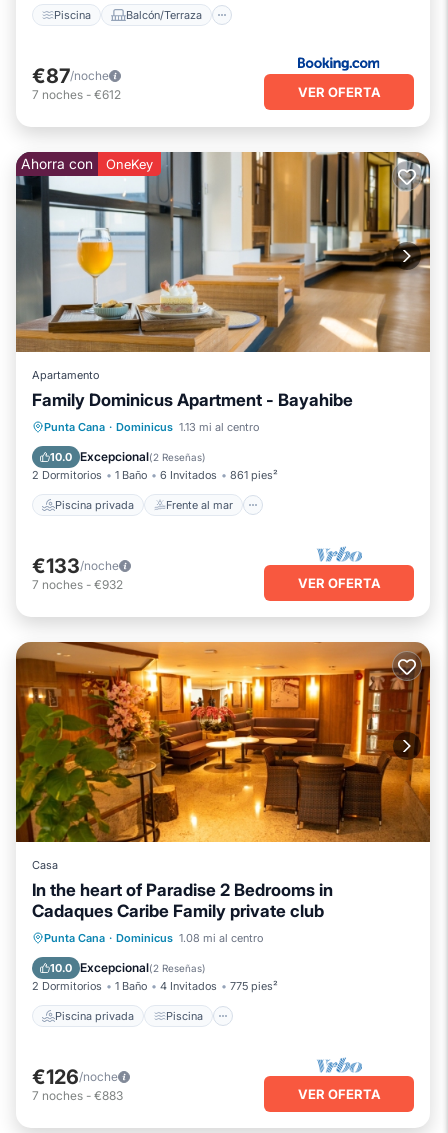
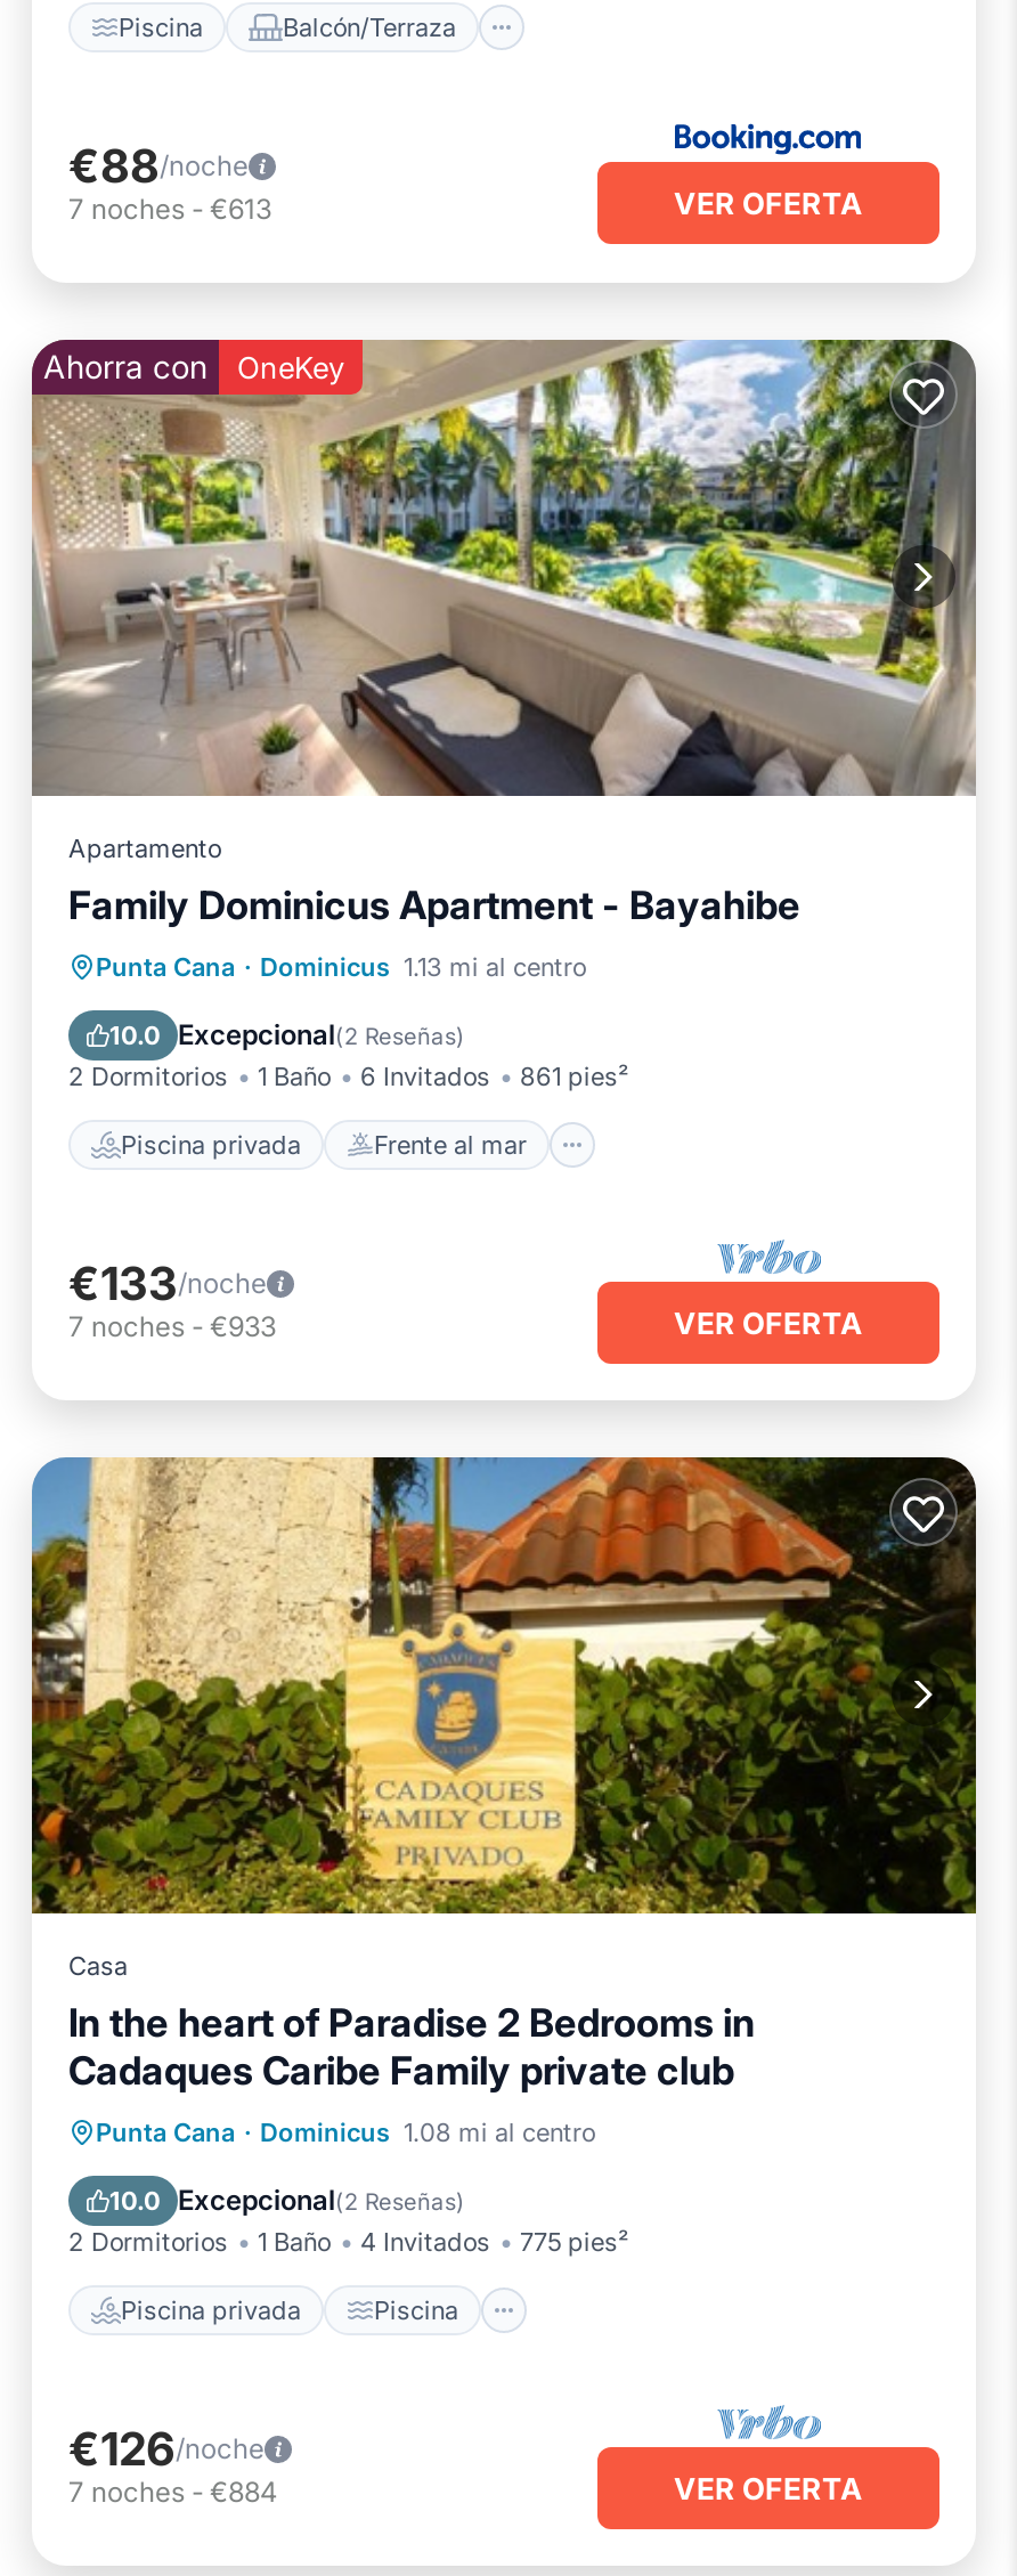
- €87/noche
+ €88/noche

- 7 noches - €612
+ 7 noches - €613

- [image]
+ [image]

- 7 noches - €932
+ 7 noches - €933

- [image]
+ [image]

- 7 noches - €883
+ 7 noches - €884
